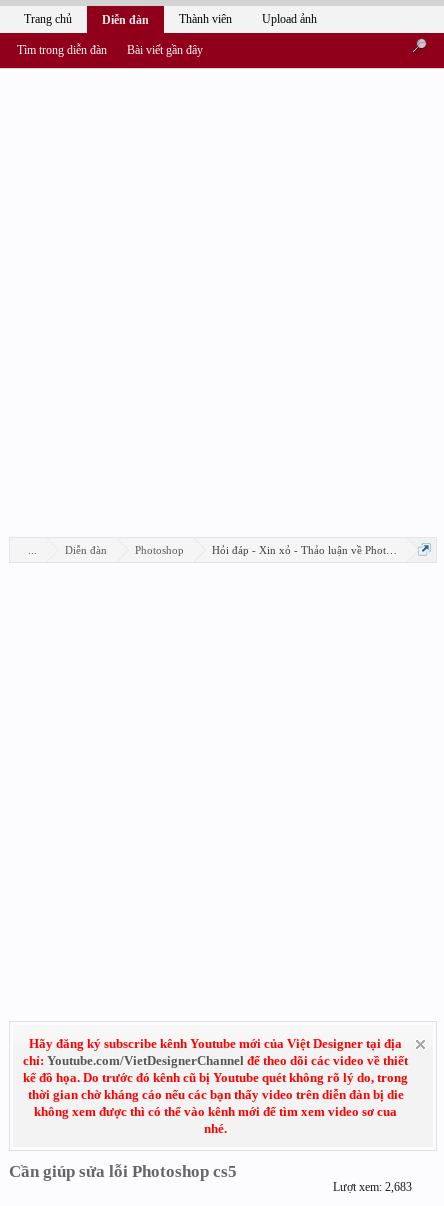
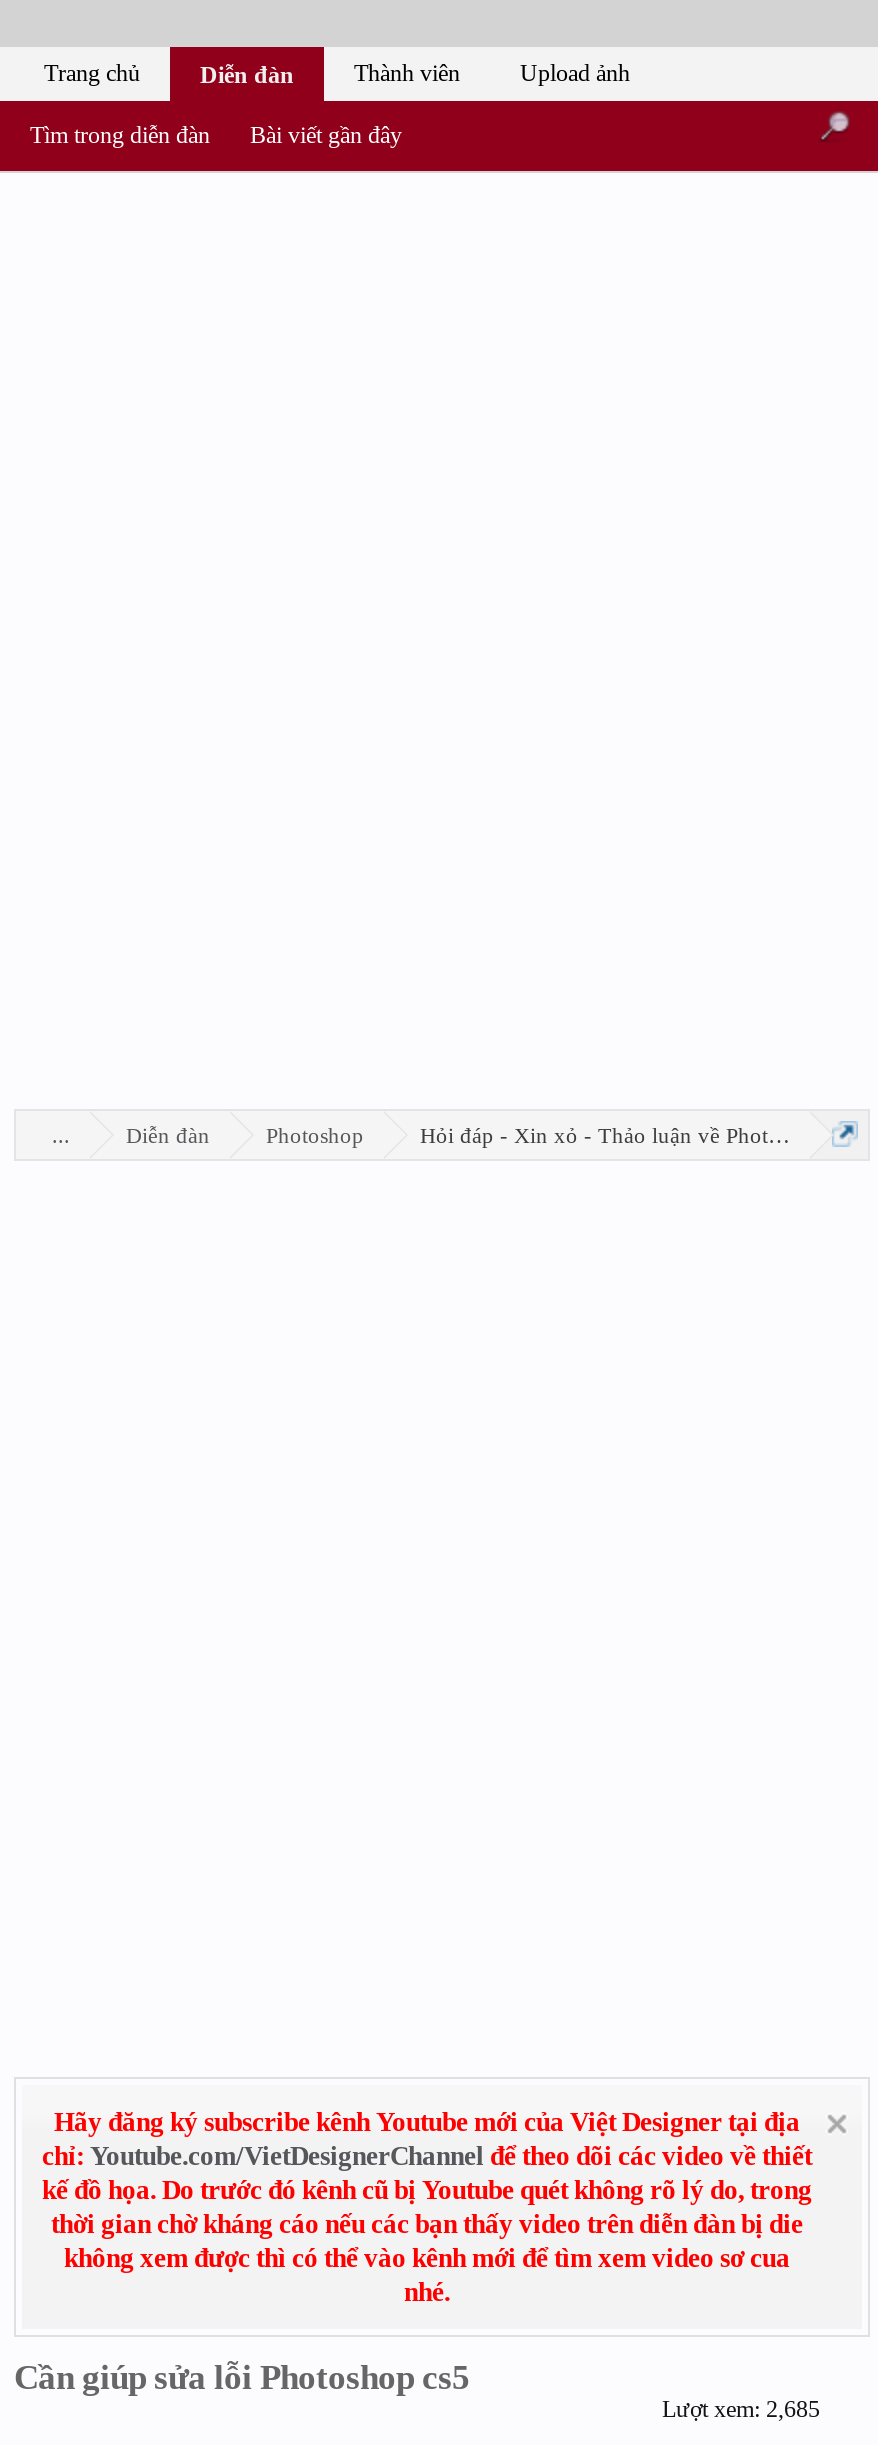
- Lượt xem: 2,683
+ Lượt xem: 2,685
